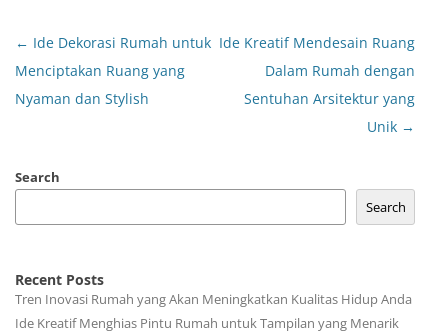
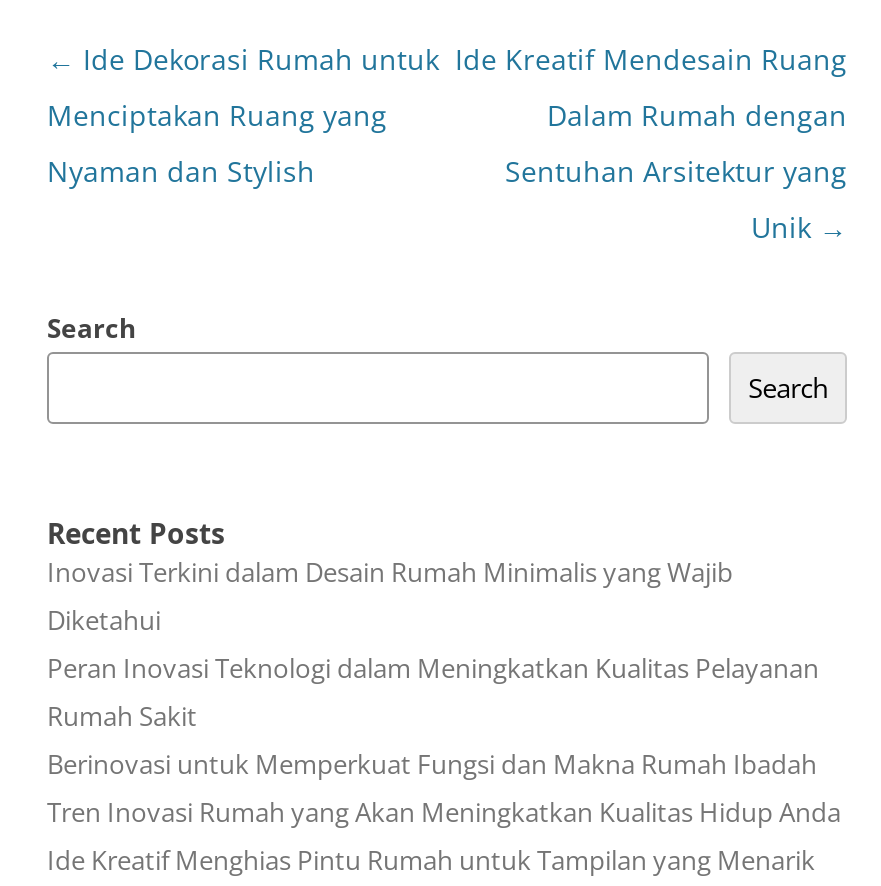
+ Inovasi Terkini dalam Desain Rumah Minimalis yang Wajib
+ Diketahui
+ Peran Inovasi Teknologi dalam Meningkatkan Kualitas Pelayanan
+ Rumah Sakit
+ Berinovasi untuk Memperkuat Fungsi dan Makna Rumah Ibadah
